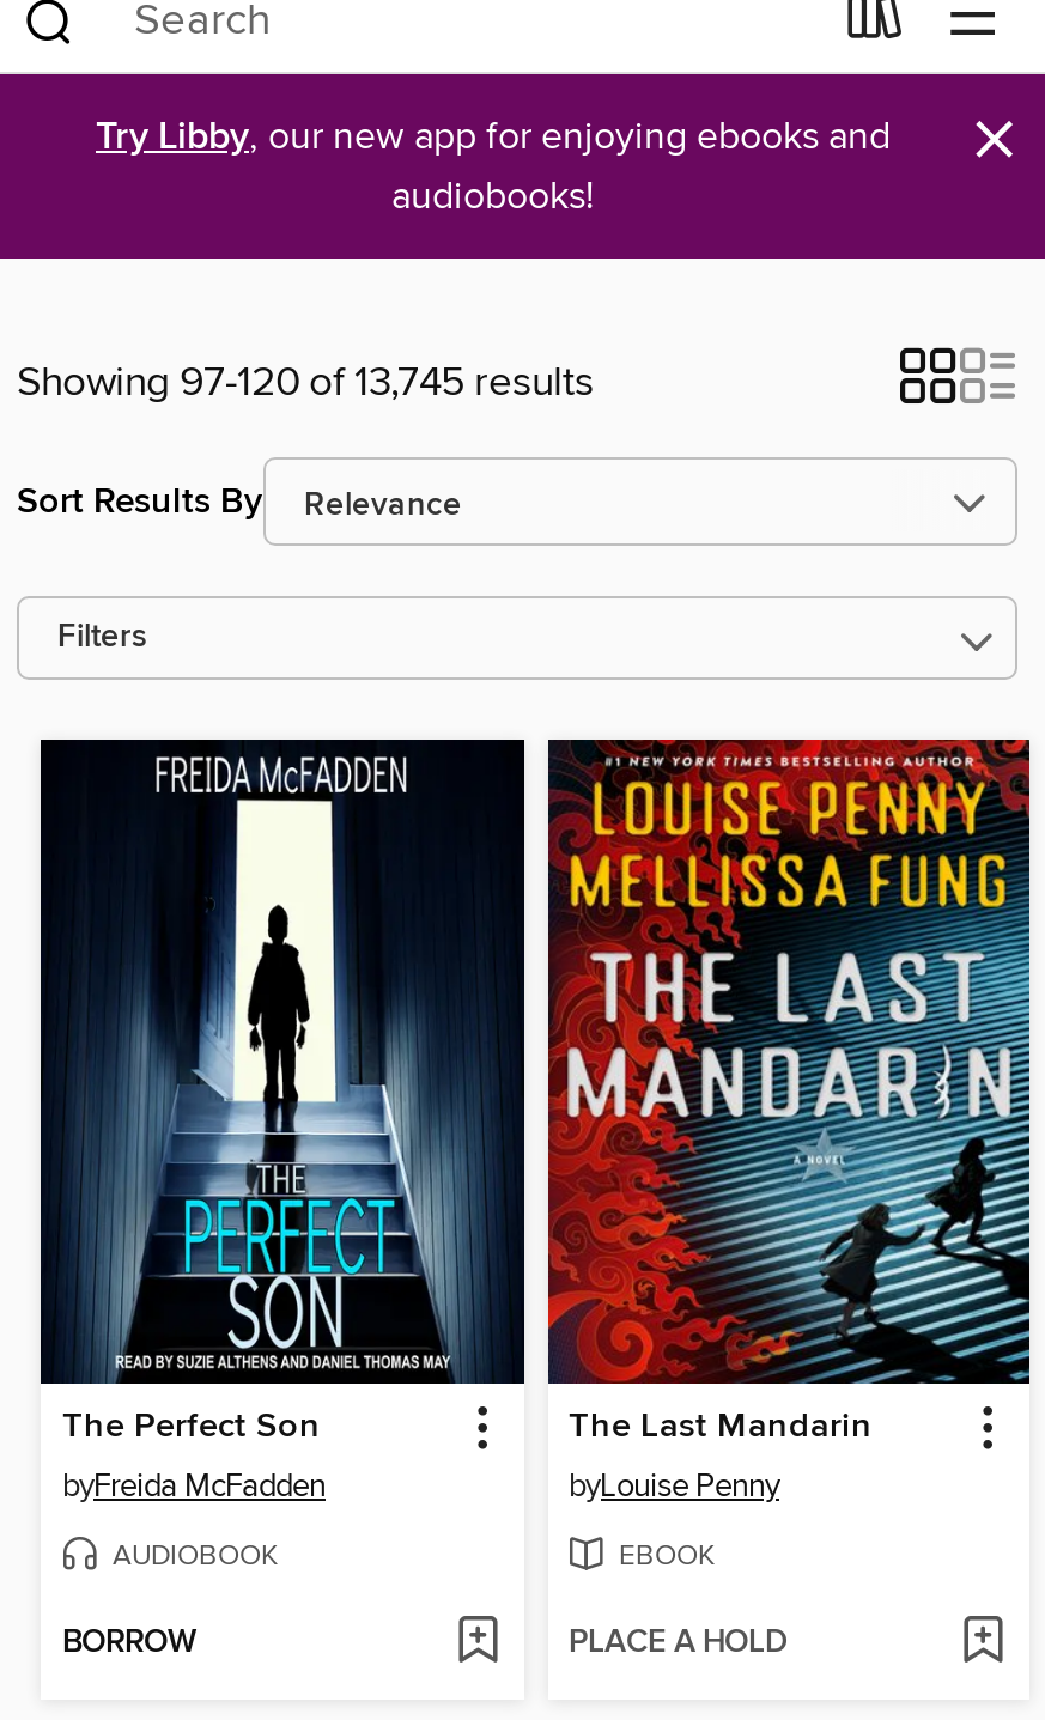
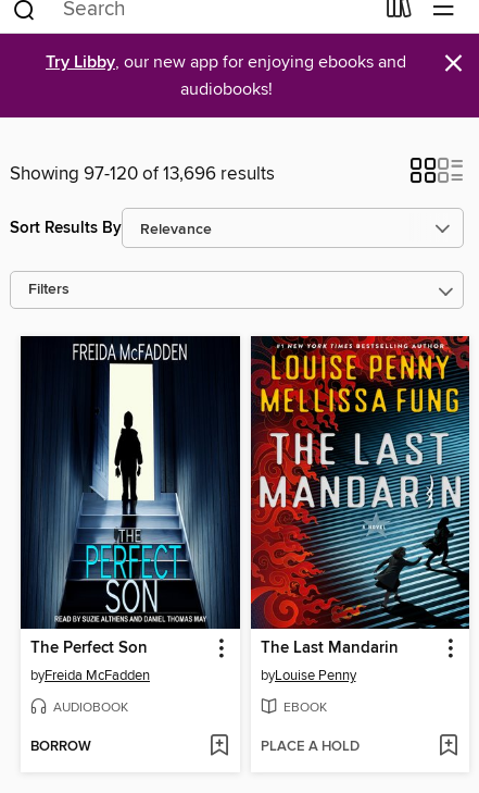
- Showing 97-120 of 13,745 results
+ Showing 97-120 of 13,696 results
